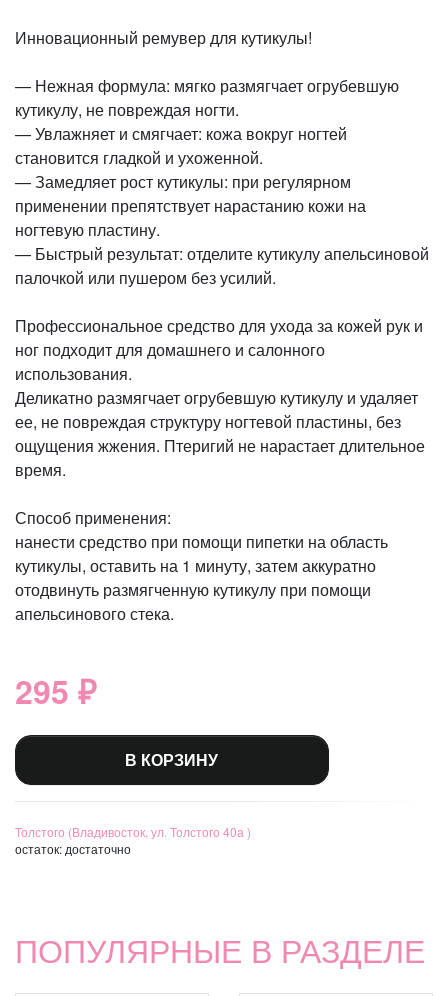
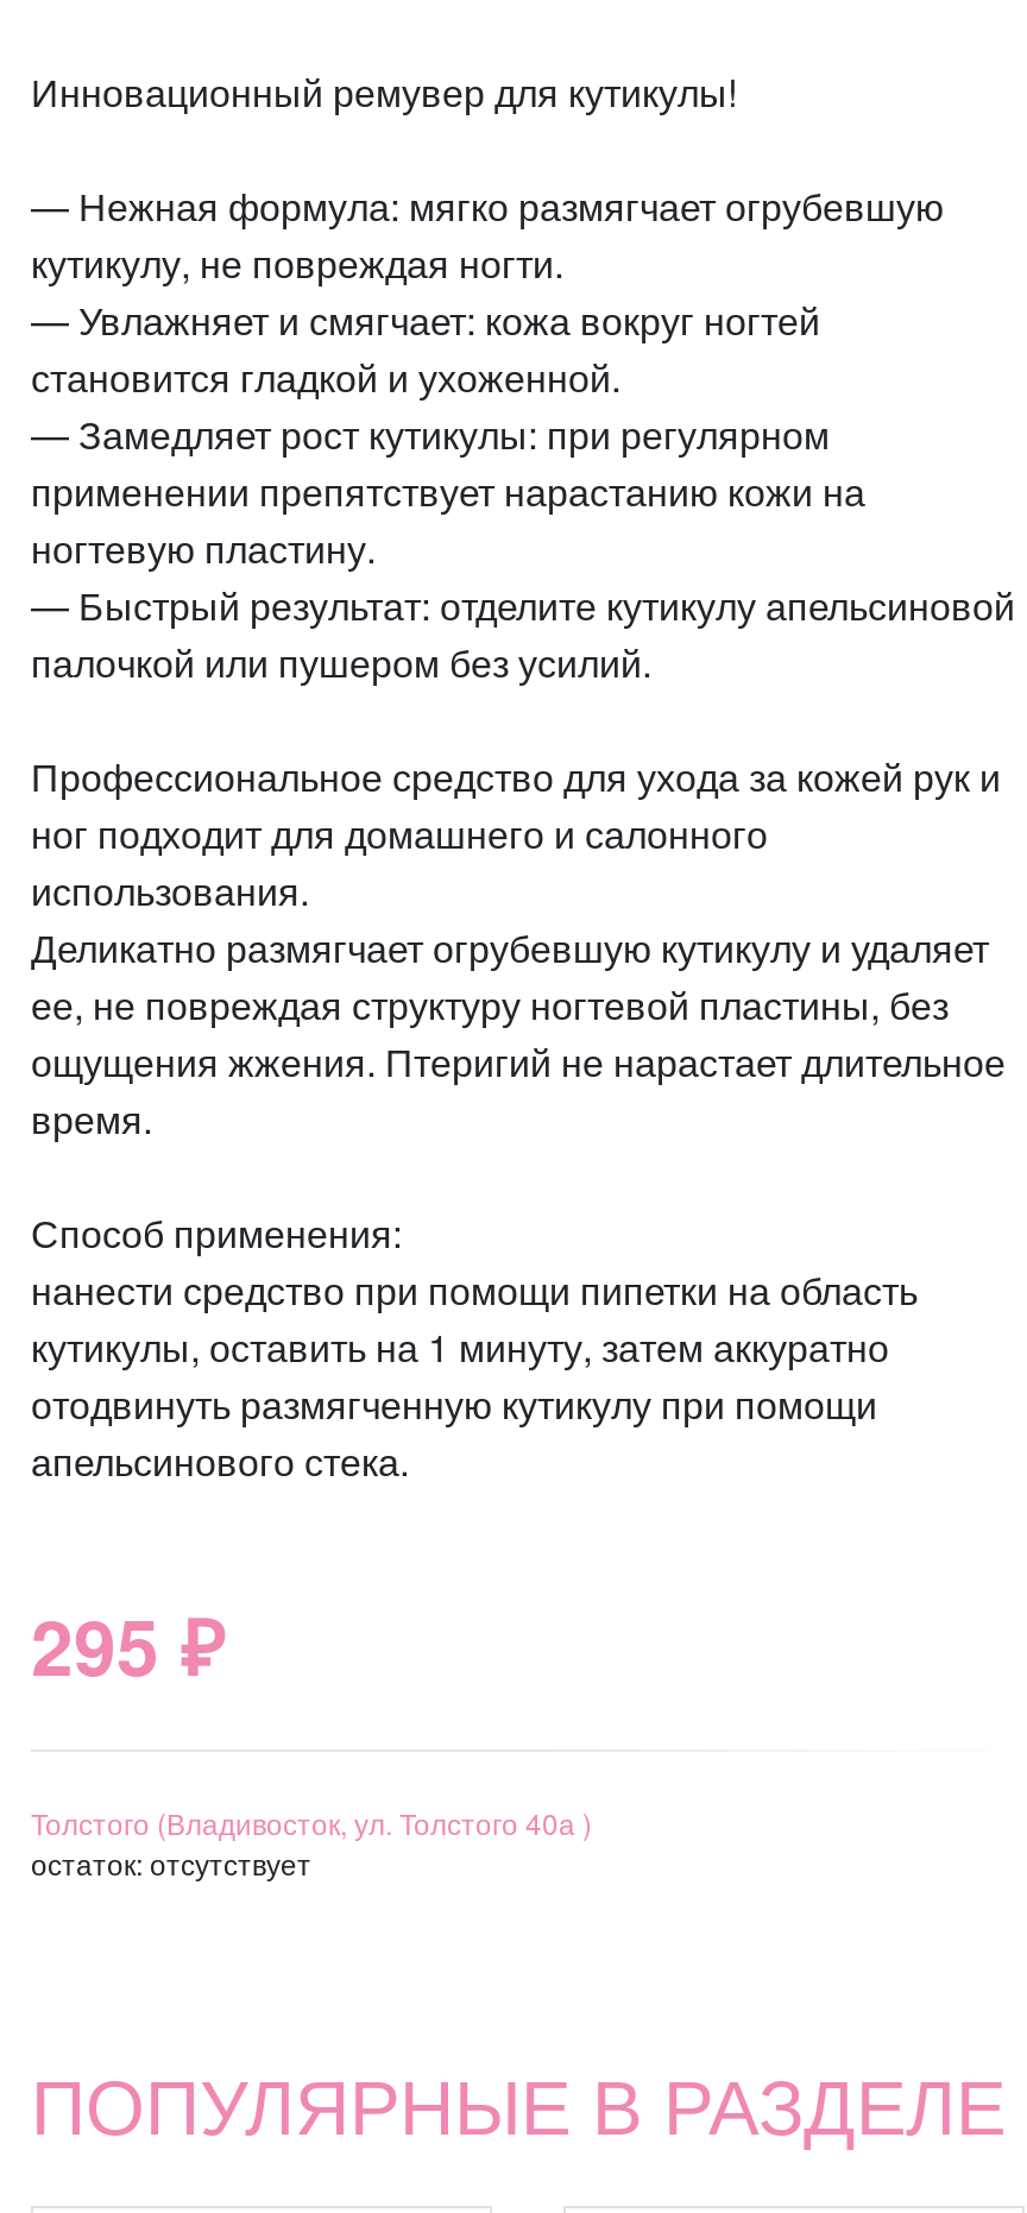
- В КОРЗИНУ

- остаток: достаточно
+ остаток: отсутствует
